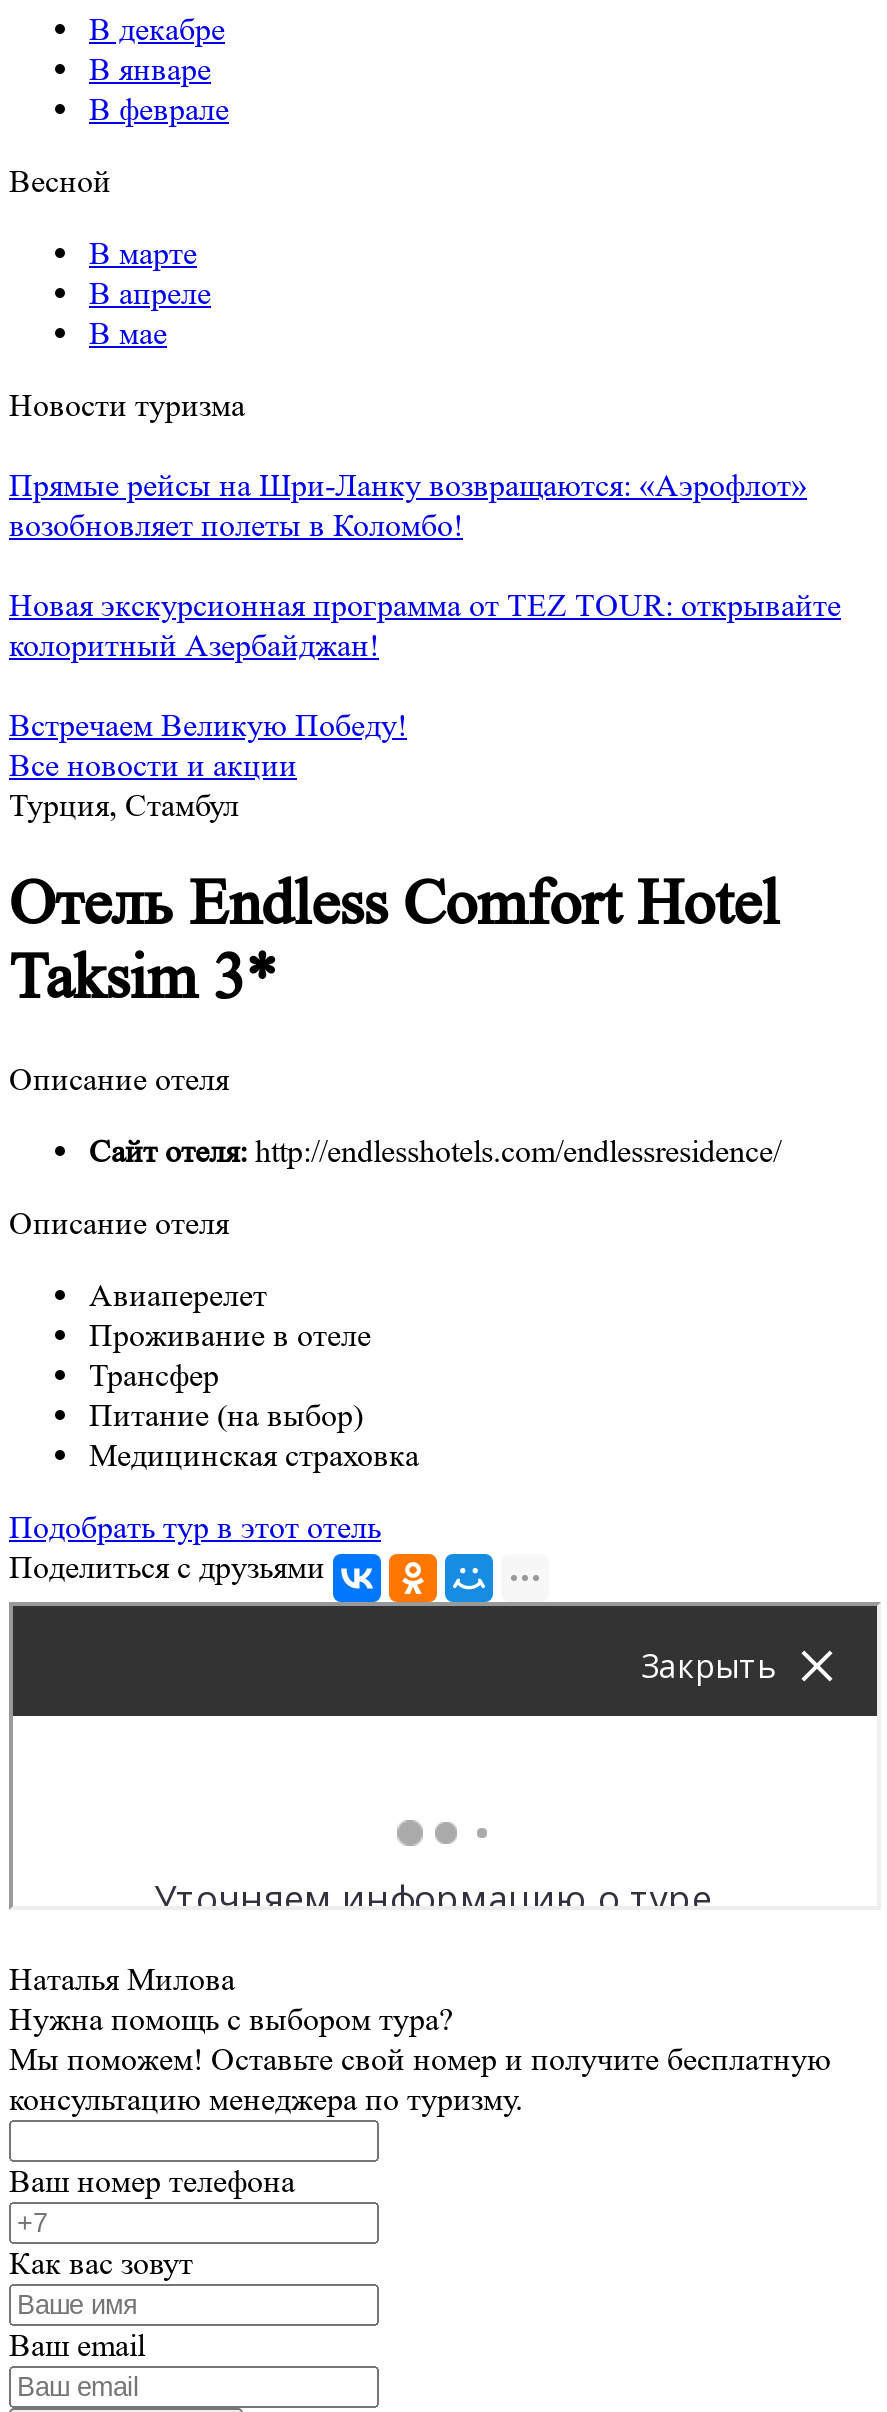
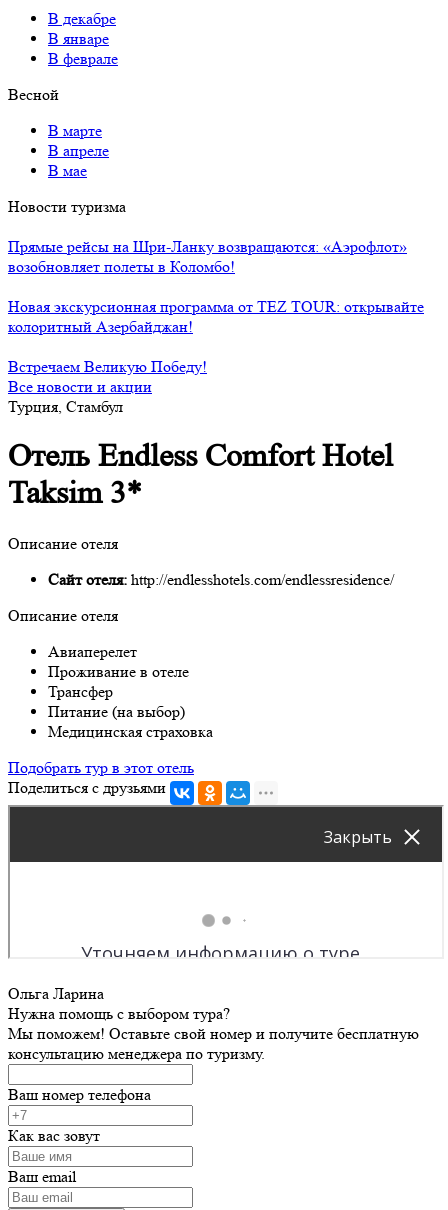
- Наталья Милова
+ Ольга Ларина
